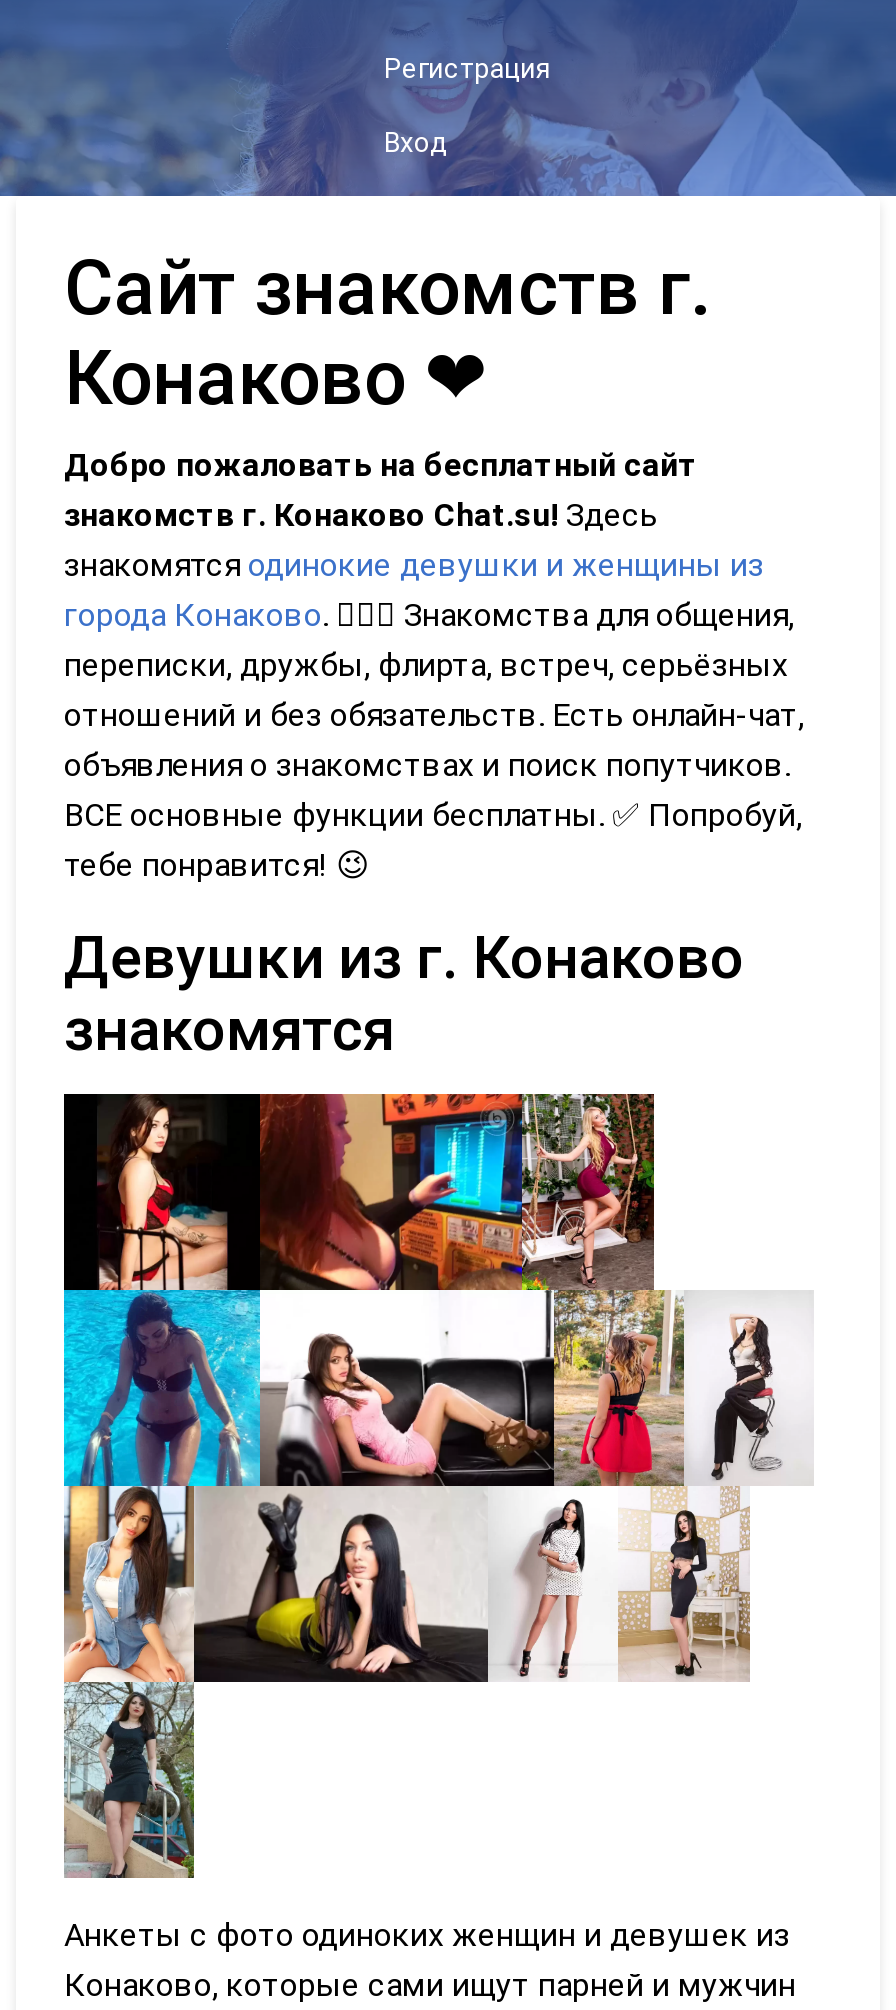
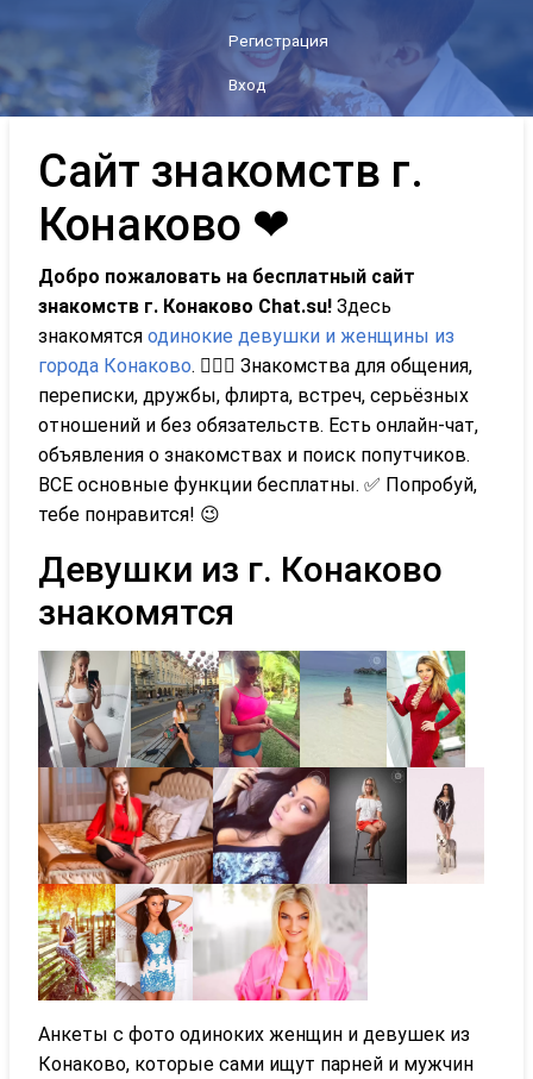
- [image]
+ [image]
